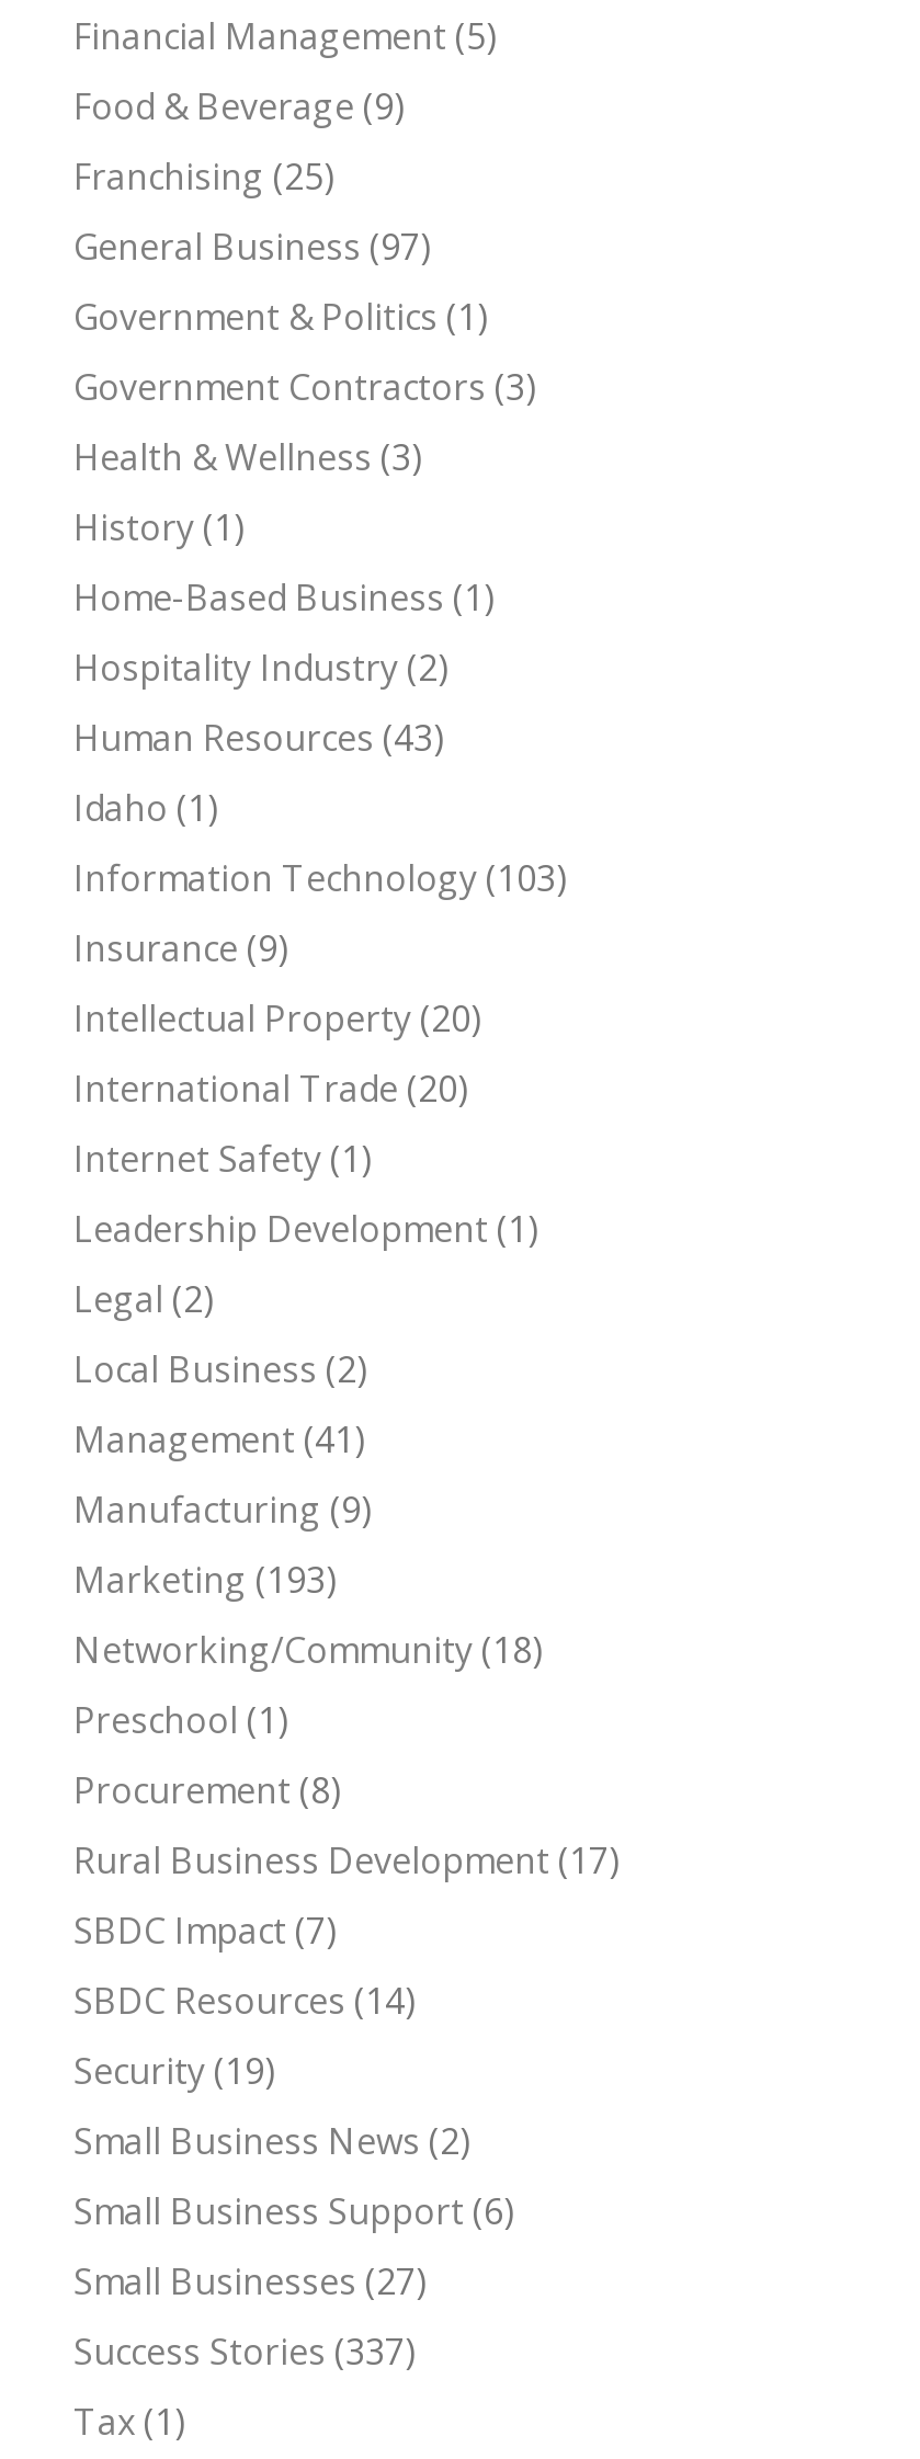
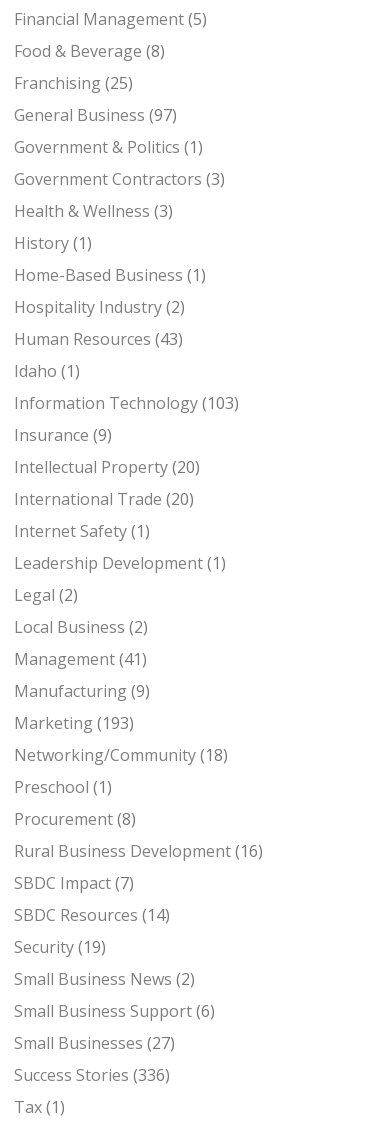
- Food & Beverage (9)
+ Food & Beverage (8)

- Rural Business Development (17)
+ Rural Business Development (16)

- Success Stories (337)
+ Success Stories (336)
